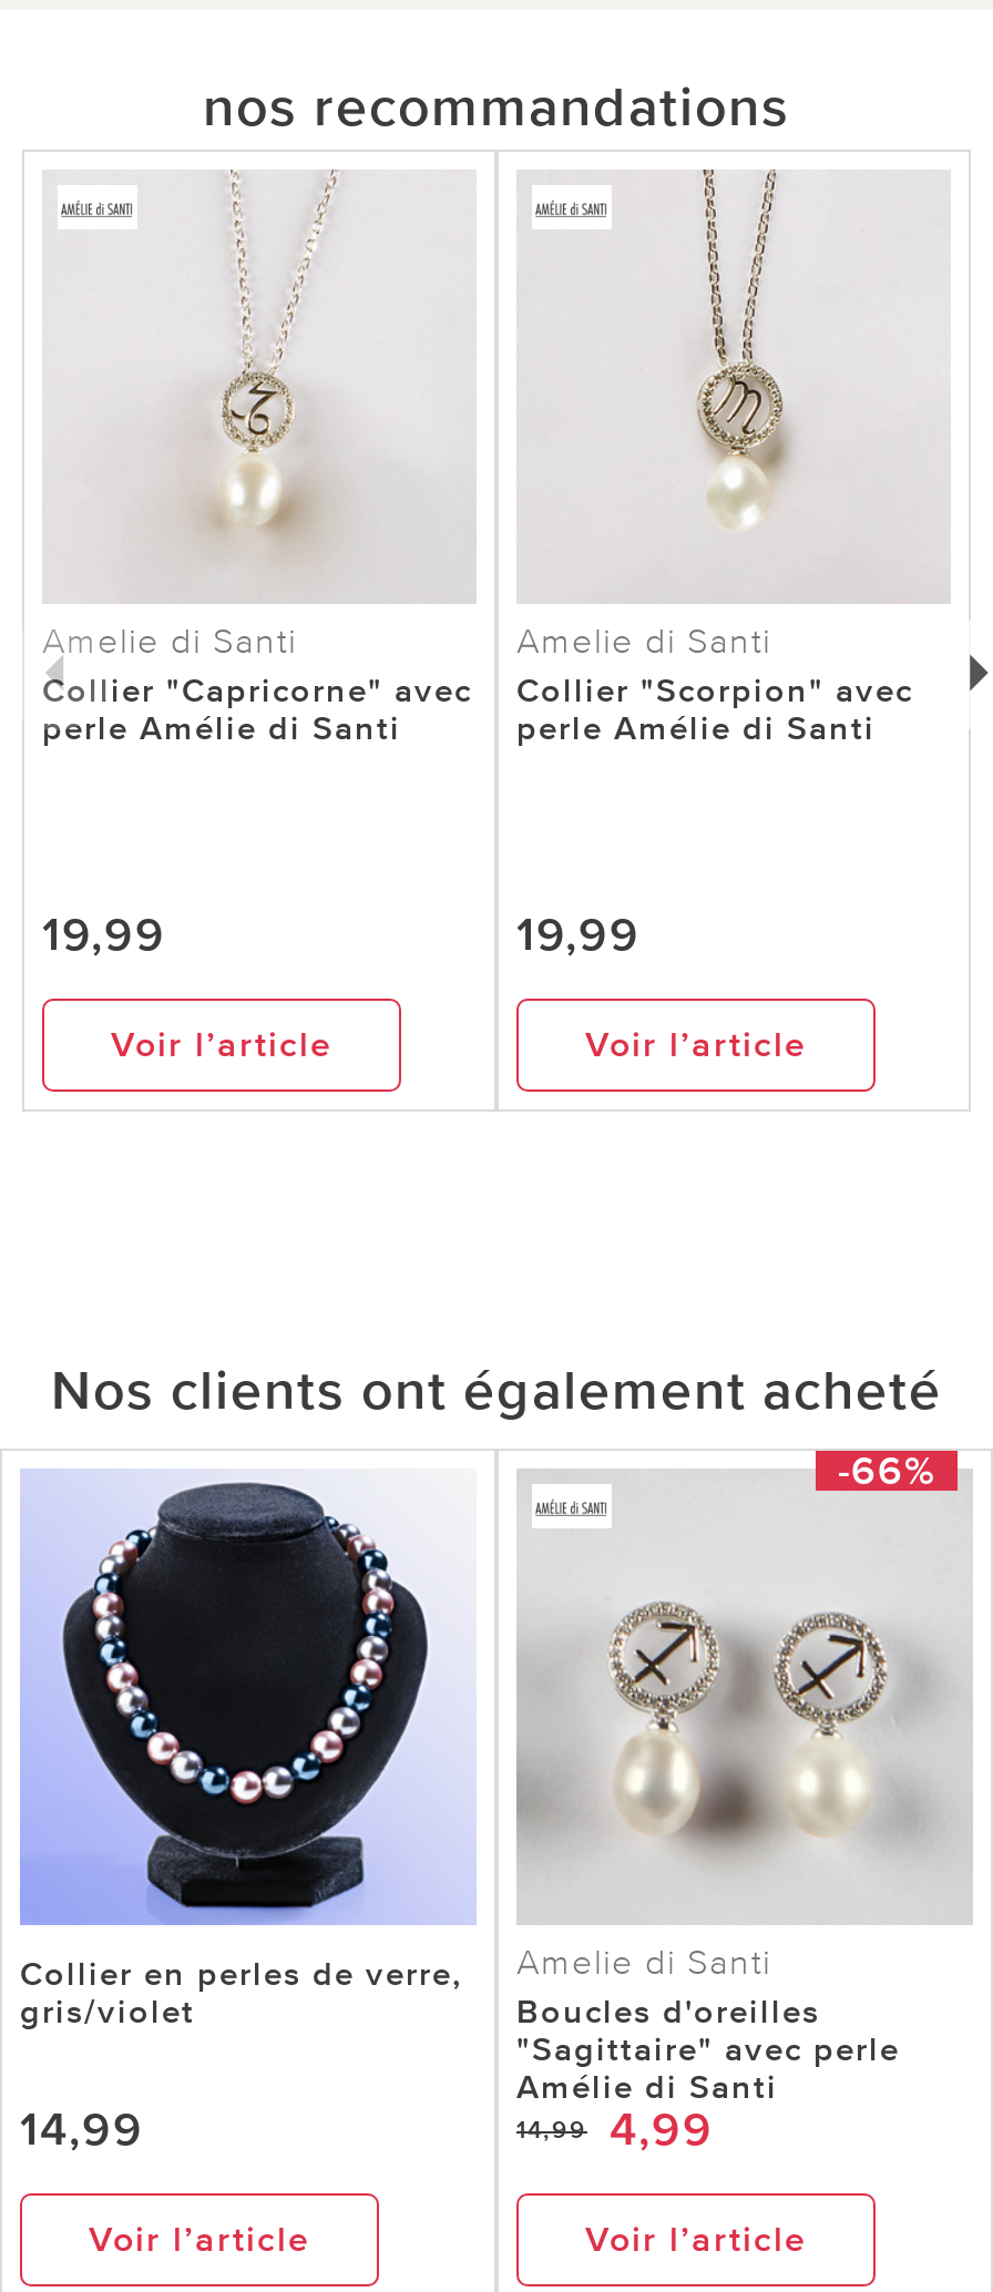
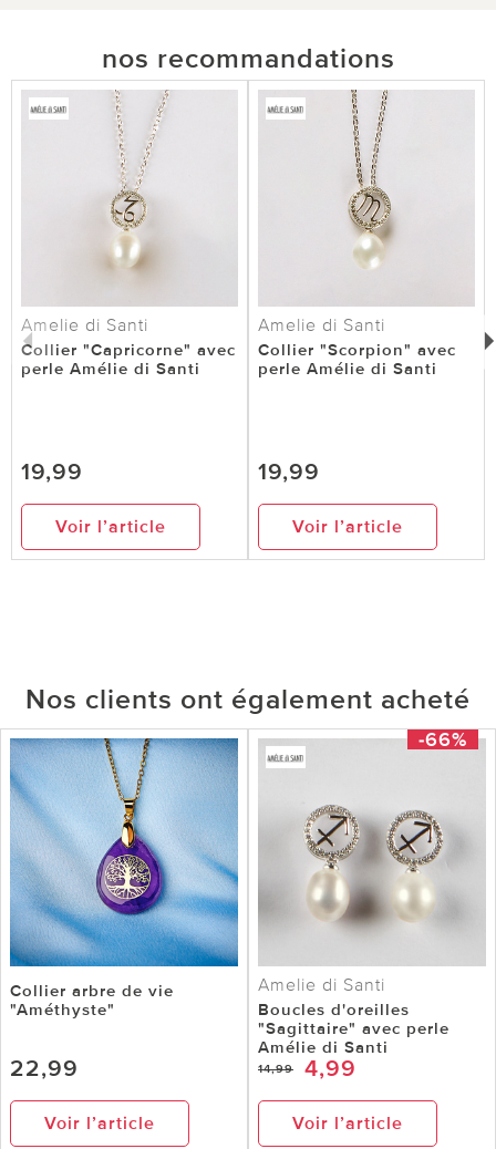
- [image]
- Collier en perles de verre,
- gris/violet
+ [image]
+ Collier arbre de vie
+ "Améthyste"

- 14,99
+ 22,99
